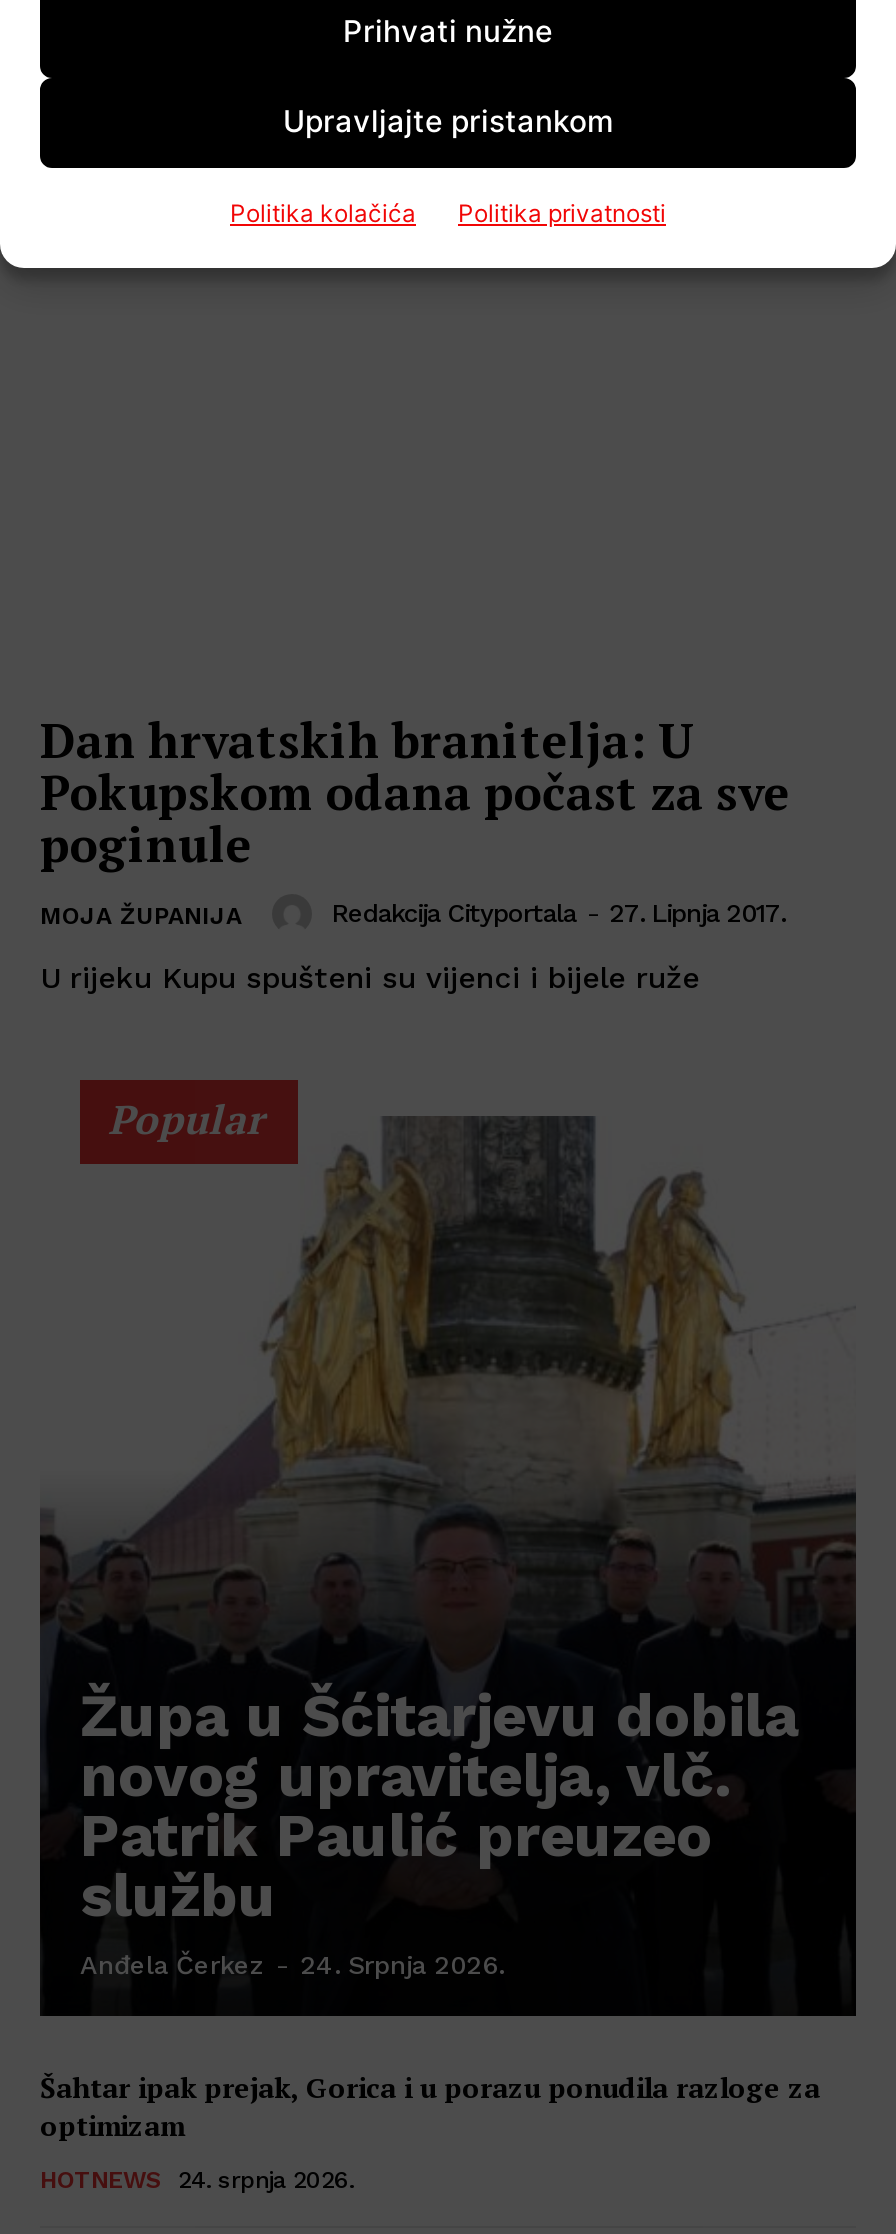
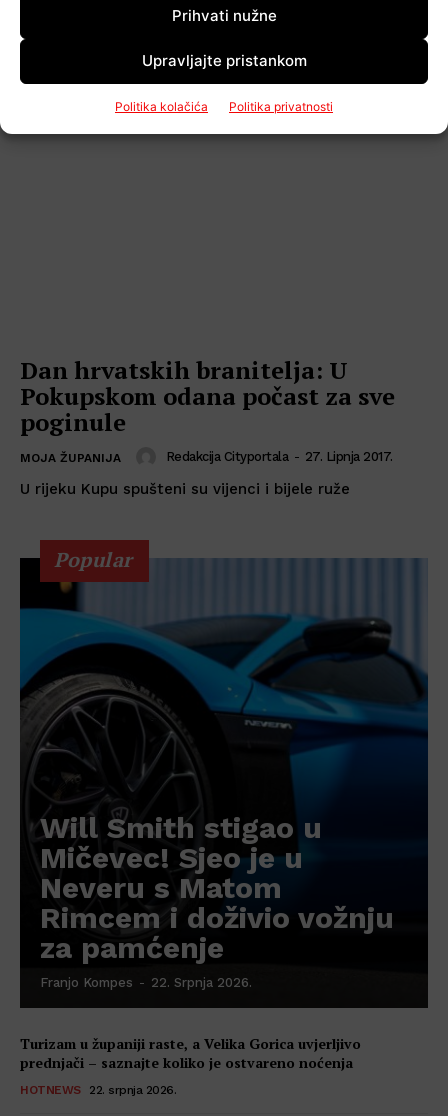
- [image]
- Župa u Šćitarjevu dobila
- novog upravitelja, vlč.
- Patrik Paulić preuzeo
- službu
- Anđela Čerkez - 24. Srpnja 2026.
+ [image]
+ Will Smith stigao u
+ Mičevec! Sjeo je u
+ Neveru s Matom
+ Rimcem i doživio vožnju
+ za pamćenje
+ Franjo Kompes - 22. Srpnja 2026.

- Šahtar ipak prejak, Gorica i u porazu ponudila razloge za
- optimizam
+ Turizam u županiji raste, a Velika Gorica uvjerljivo
+ prednjači – saznajte koliko je ostvareno noćenja

- HOTNEWS 24. srpnja 2026.
+ HOTNEWS 22. srpnja 2026.
